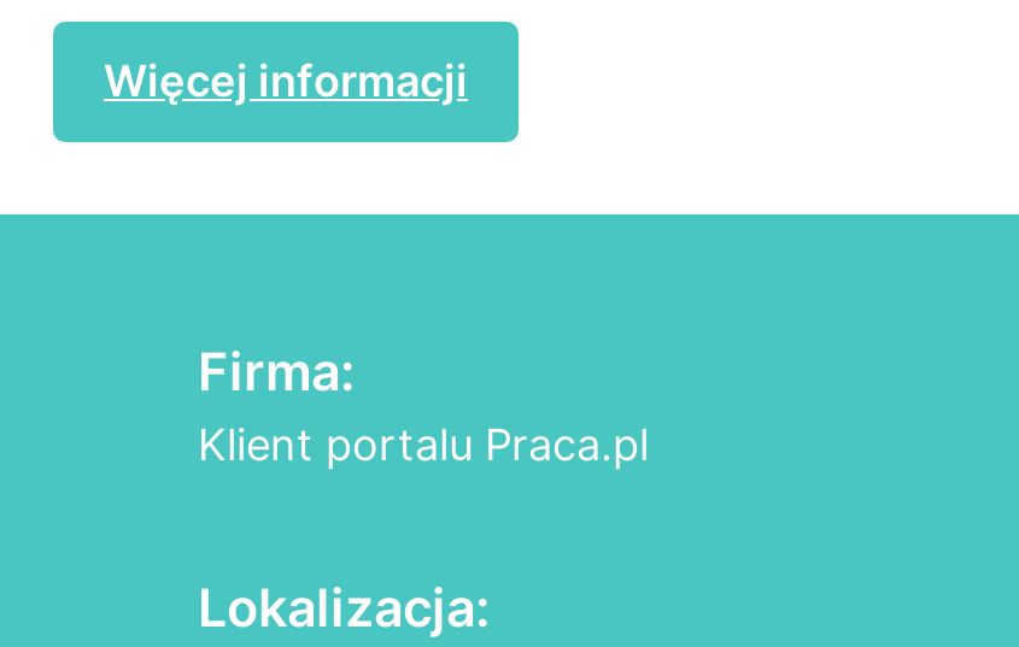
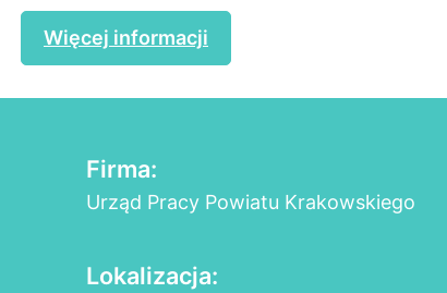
- Klient portalu Praca.pl
+ Urząd Pracy Powiatu Krakowskiego
